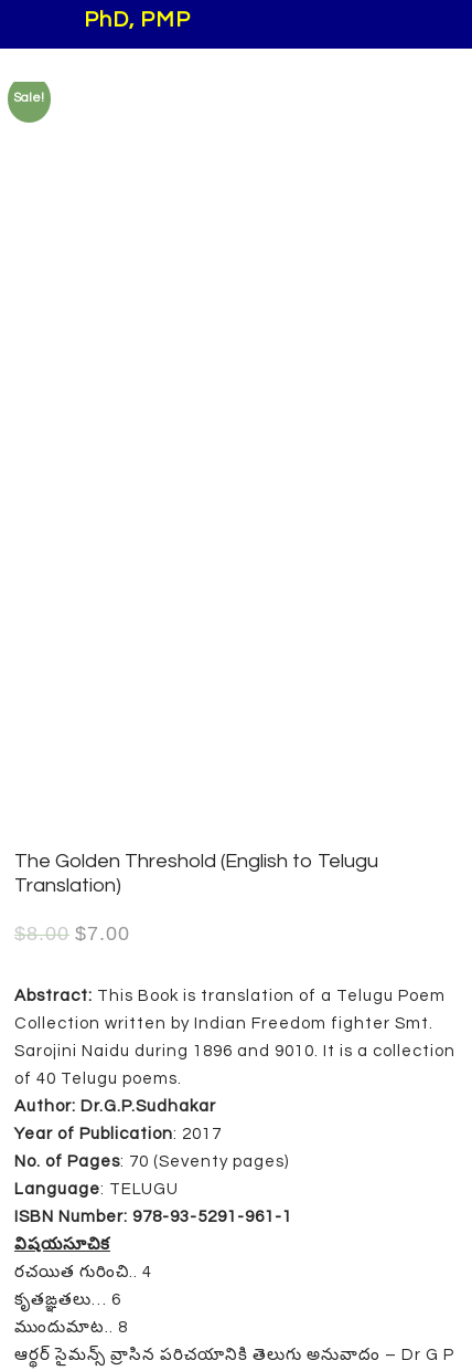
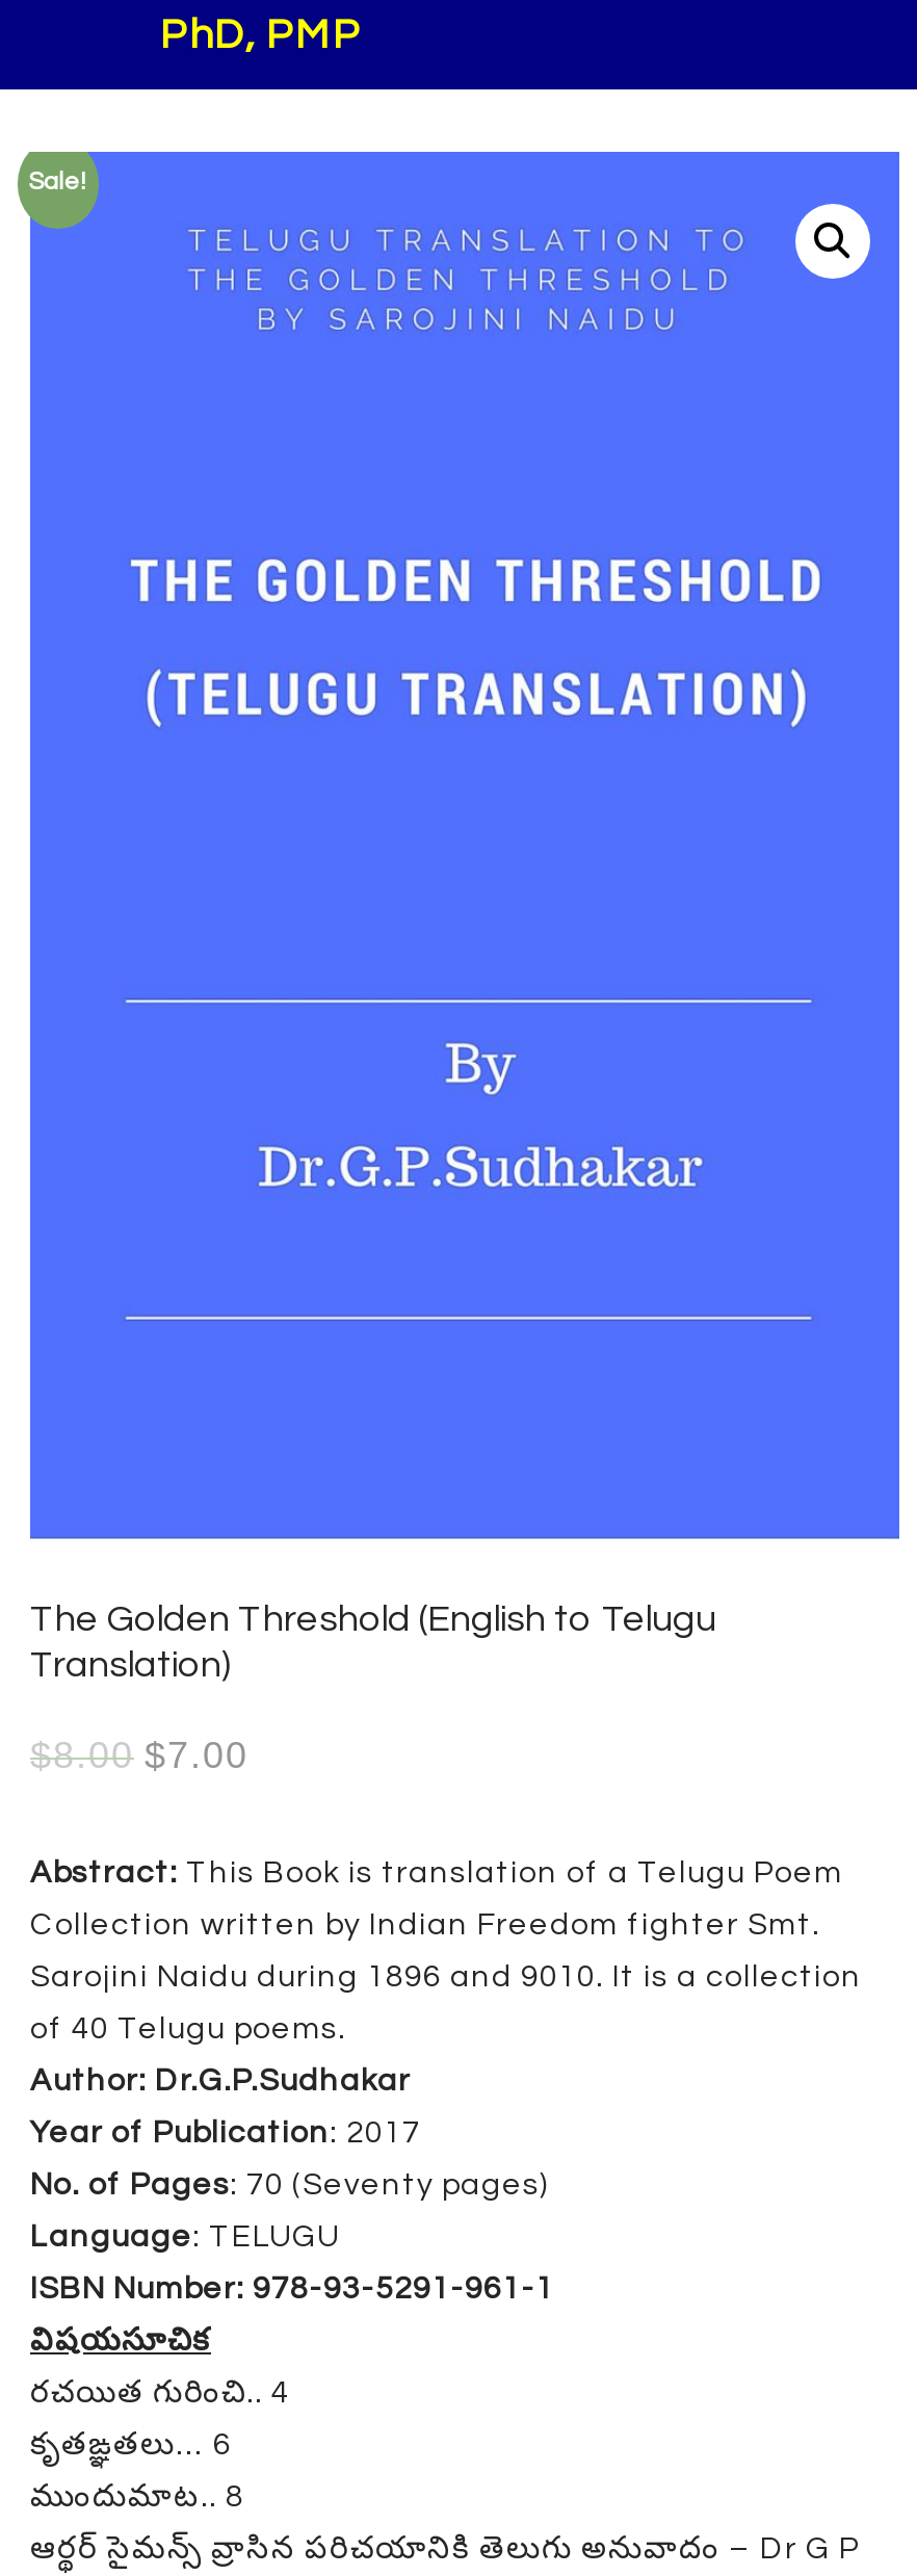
+ [image]
